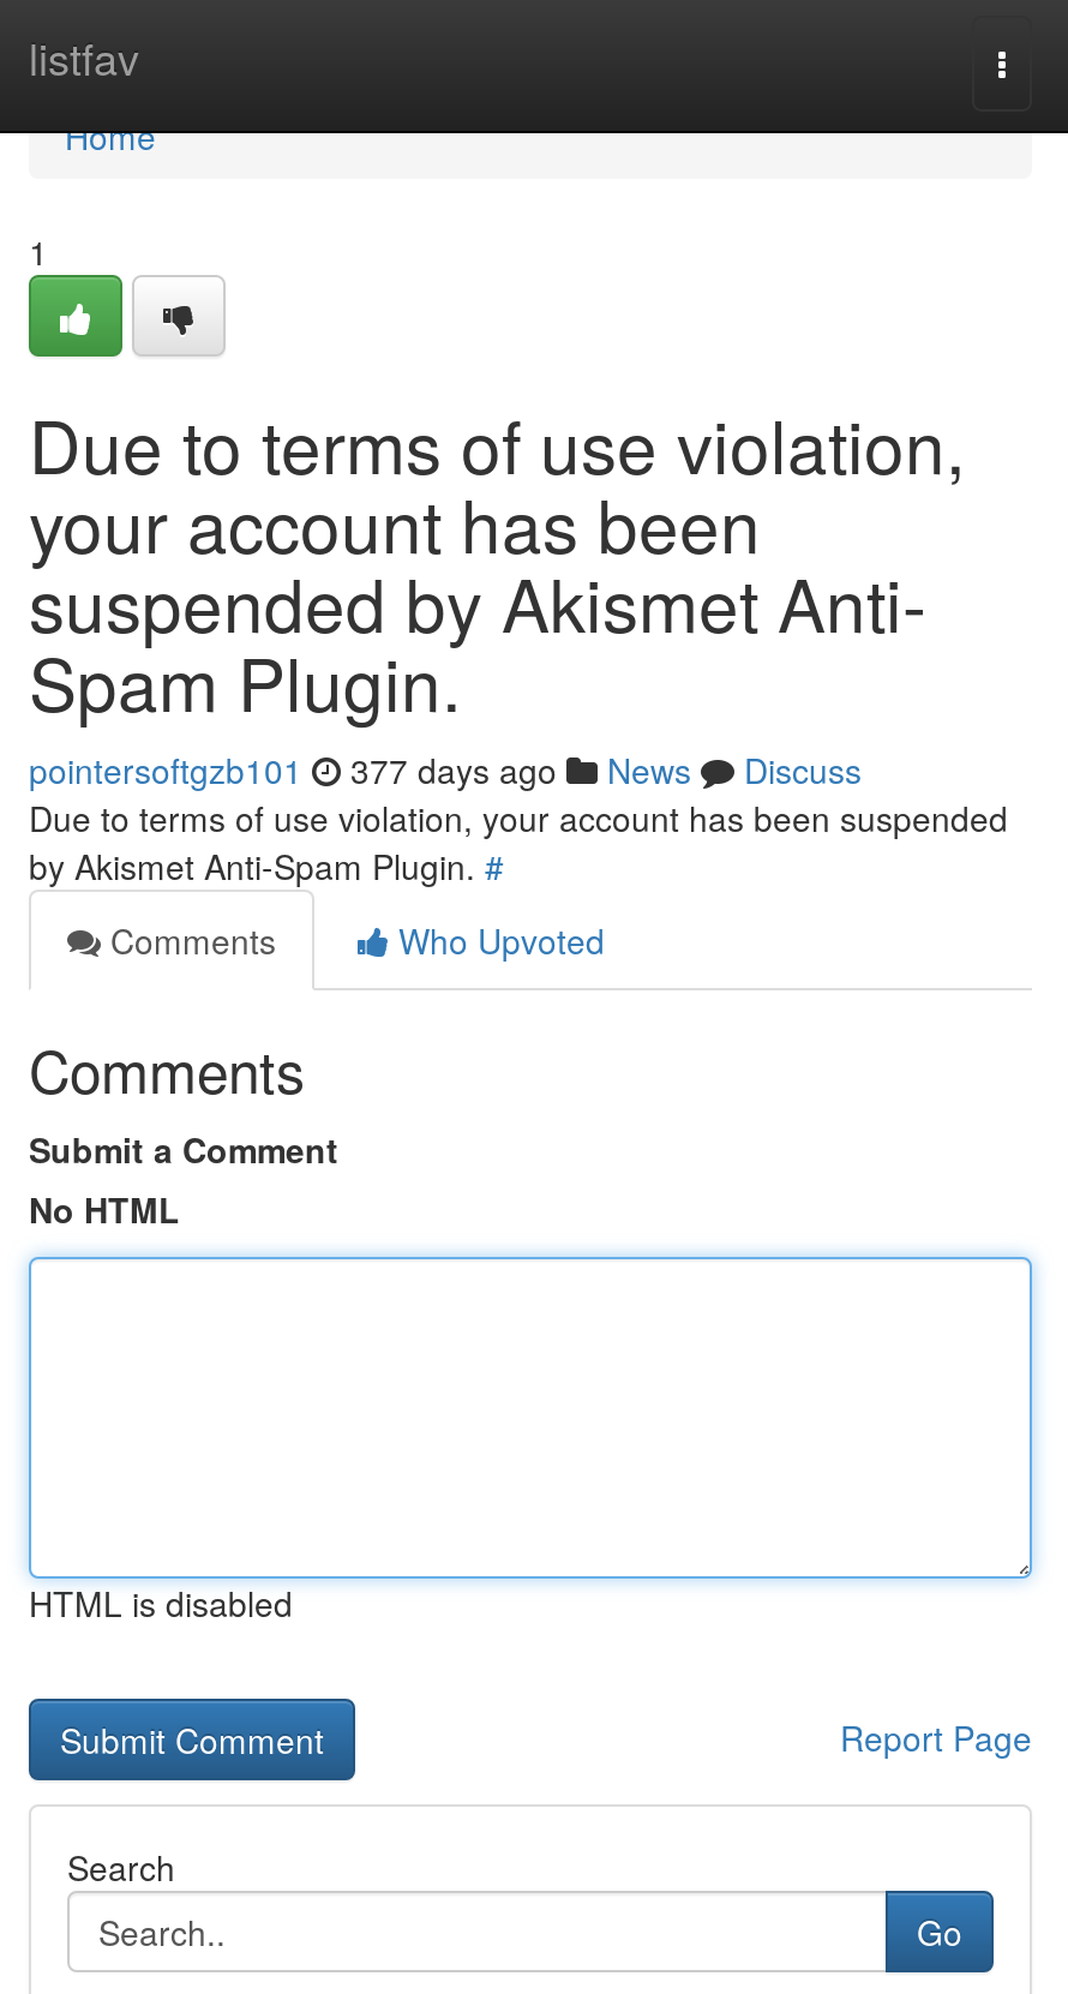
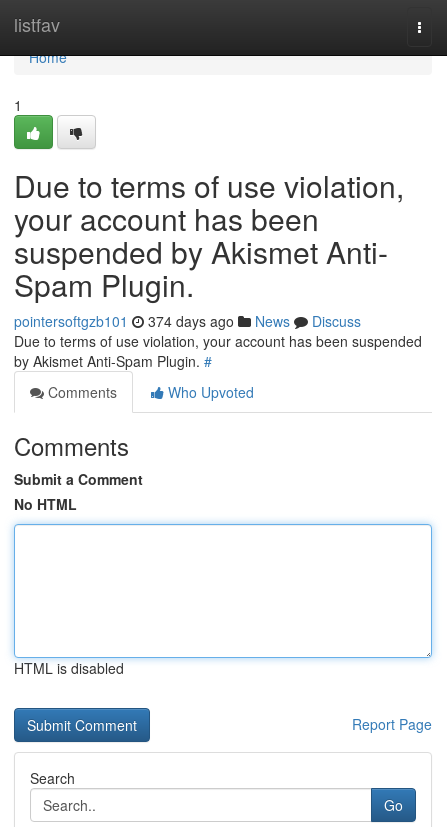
- pointersoftgzb101 377 days ago News Discuss
+ pointersoftgzb101 374 days ago News Discuss
